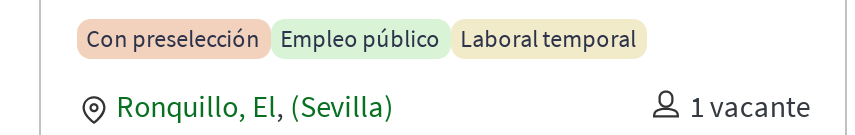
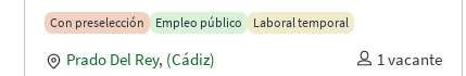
- Ronquillo, El, (Sevilla)
+ Prado Del Rey, (Cádiz)
